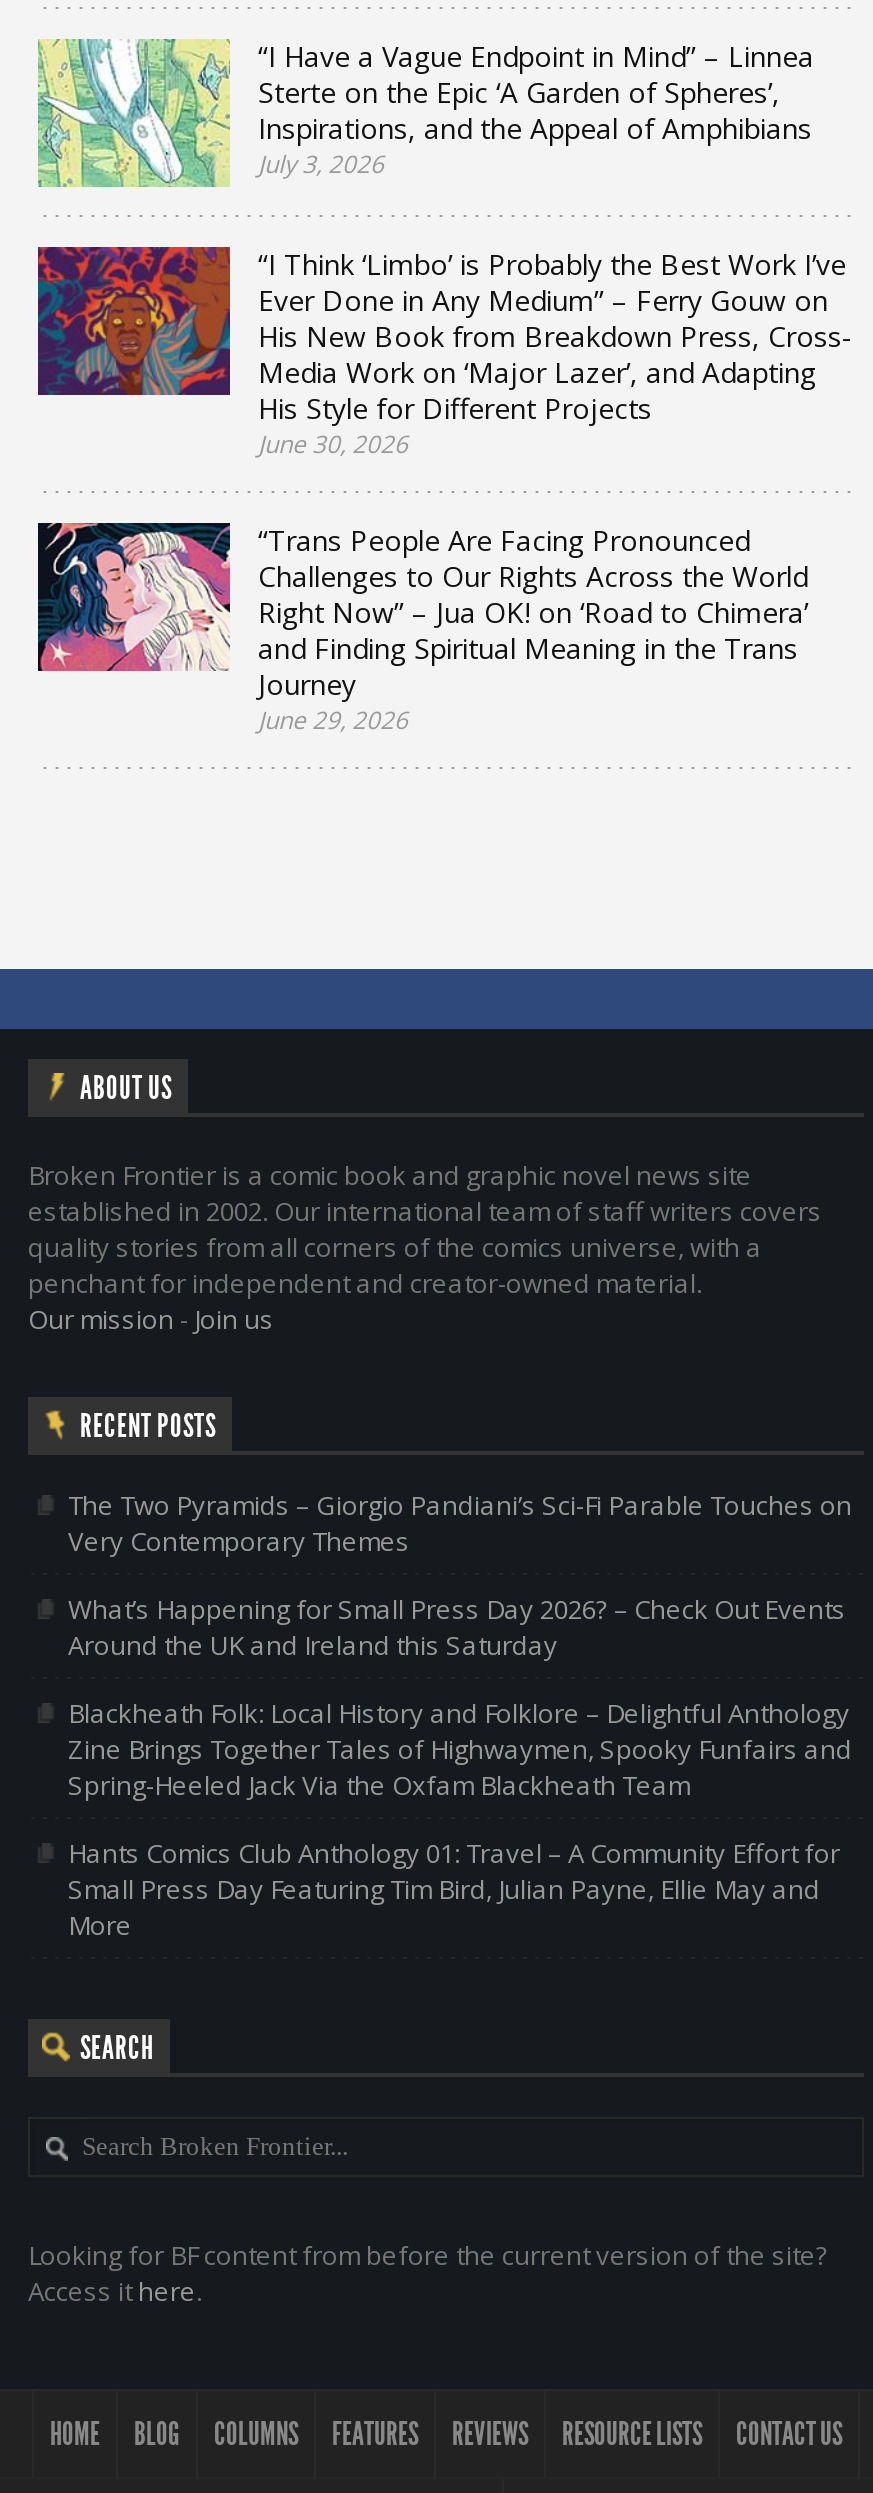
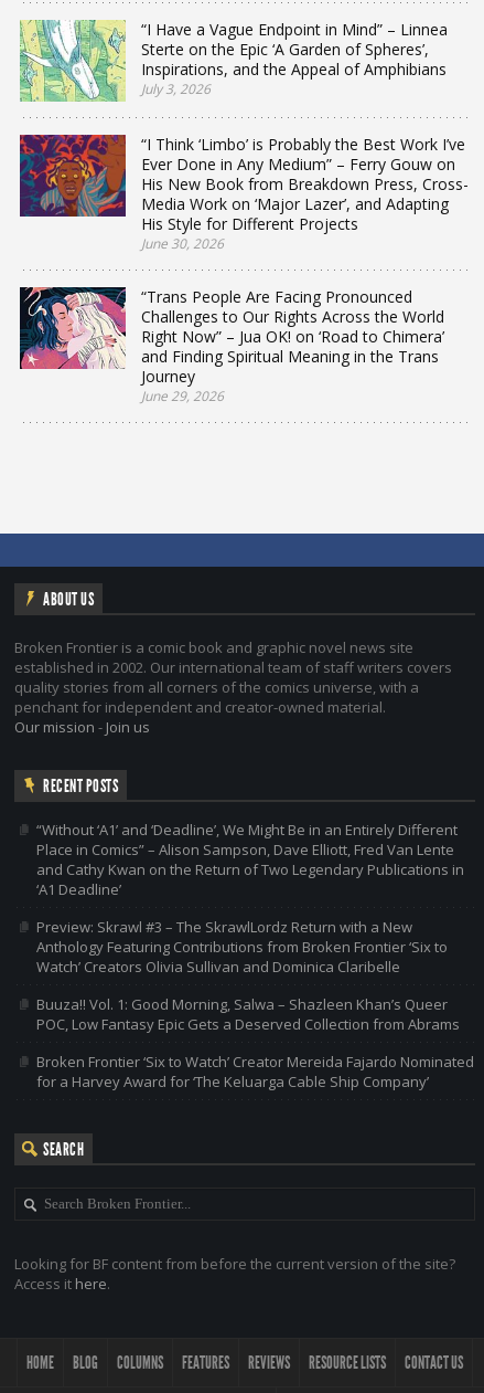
- The Two Pyramids – Giorgio Pandiani’s Sci-Fi Parable Touches on
- Very Contemporary Themes
+ “Without ‘A1’ and ‘Deadline’, We Might Be in an Entirely Different
+ Place in Comics” – Alison Sampson, Dave Elliott, Fred Van Lente
+ and Cathy Kwan on the Return of Two Legendary Publications in
+ ‘A1 Deadline’

- What’s Happening for Small Press Day 2026? – Check Out Events
- Around the UK and Ireland this Saturday
+ Preview: Skrawl #3 – The SkrawlLordz Return with a New
+ Anthology Featuring Contributions from Broken Frontier ‘Six to
+ Watch’ Creators Olivia Sullivan and Dominica Claribelle

- Blackheath Folk: Local History and Folklore – Delightful Anthology
- Zine Brings Together Tales of Highwaymen, Spooky Funfairs and
- Spring-Heeled Jack Via the Oxfam Blackheath Team
+ Buuza!! Vol. 1: Good Morning, Salwa – Shazleen Khan’s Queer
+ POC, Low Fantasy Epic Gets a Deserved Collection from Abrams

- Hants Comics Club Anthology 01: Travel – A Community Effort for
- Small Press Day Featuring Tim Bird, Julian Payne, Ellie May and
- More
+ Broken Frontier ‘Six to Watch’ Creator Mereida Fajardo Nominated
+ for a Harvey Award for ‘The Keluarga Cable Ship Company’
